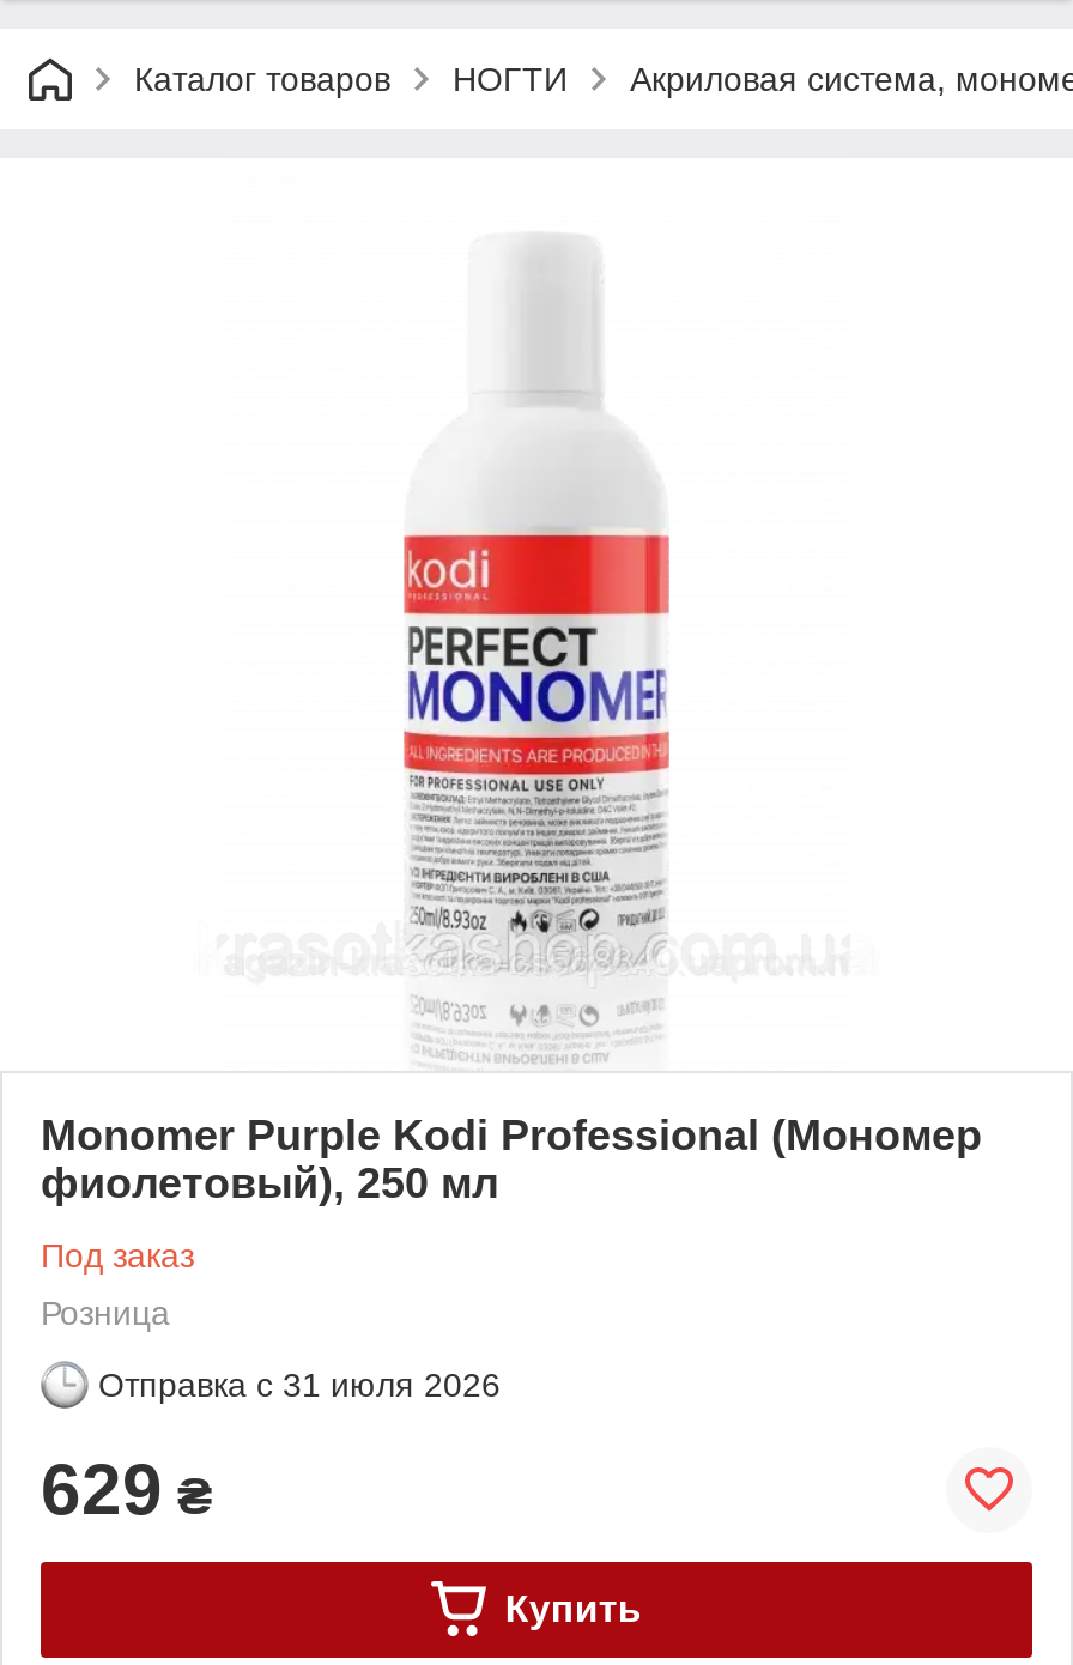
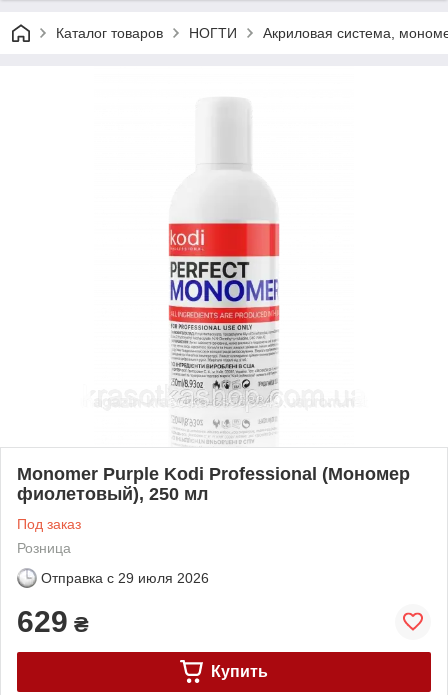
- Отправка с 31 июля 2026
+ Отправка с 29 июля 2026
